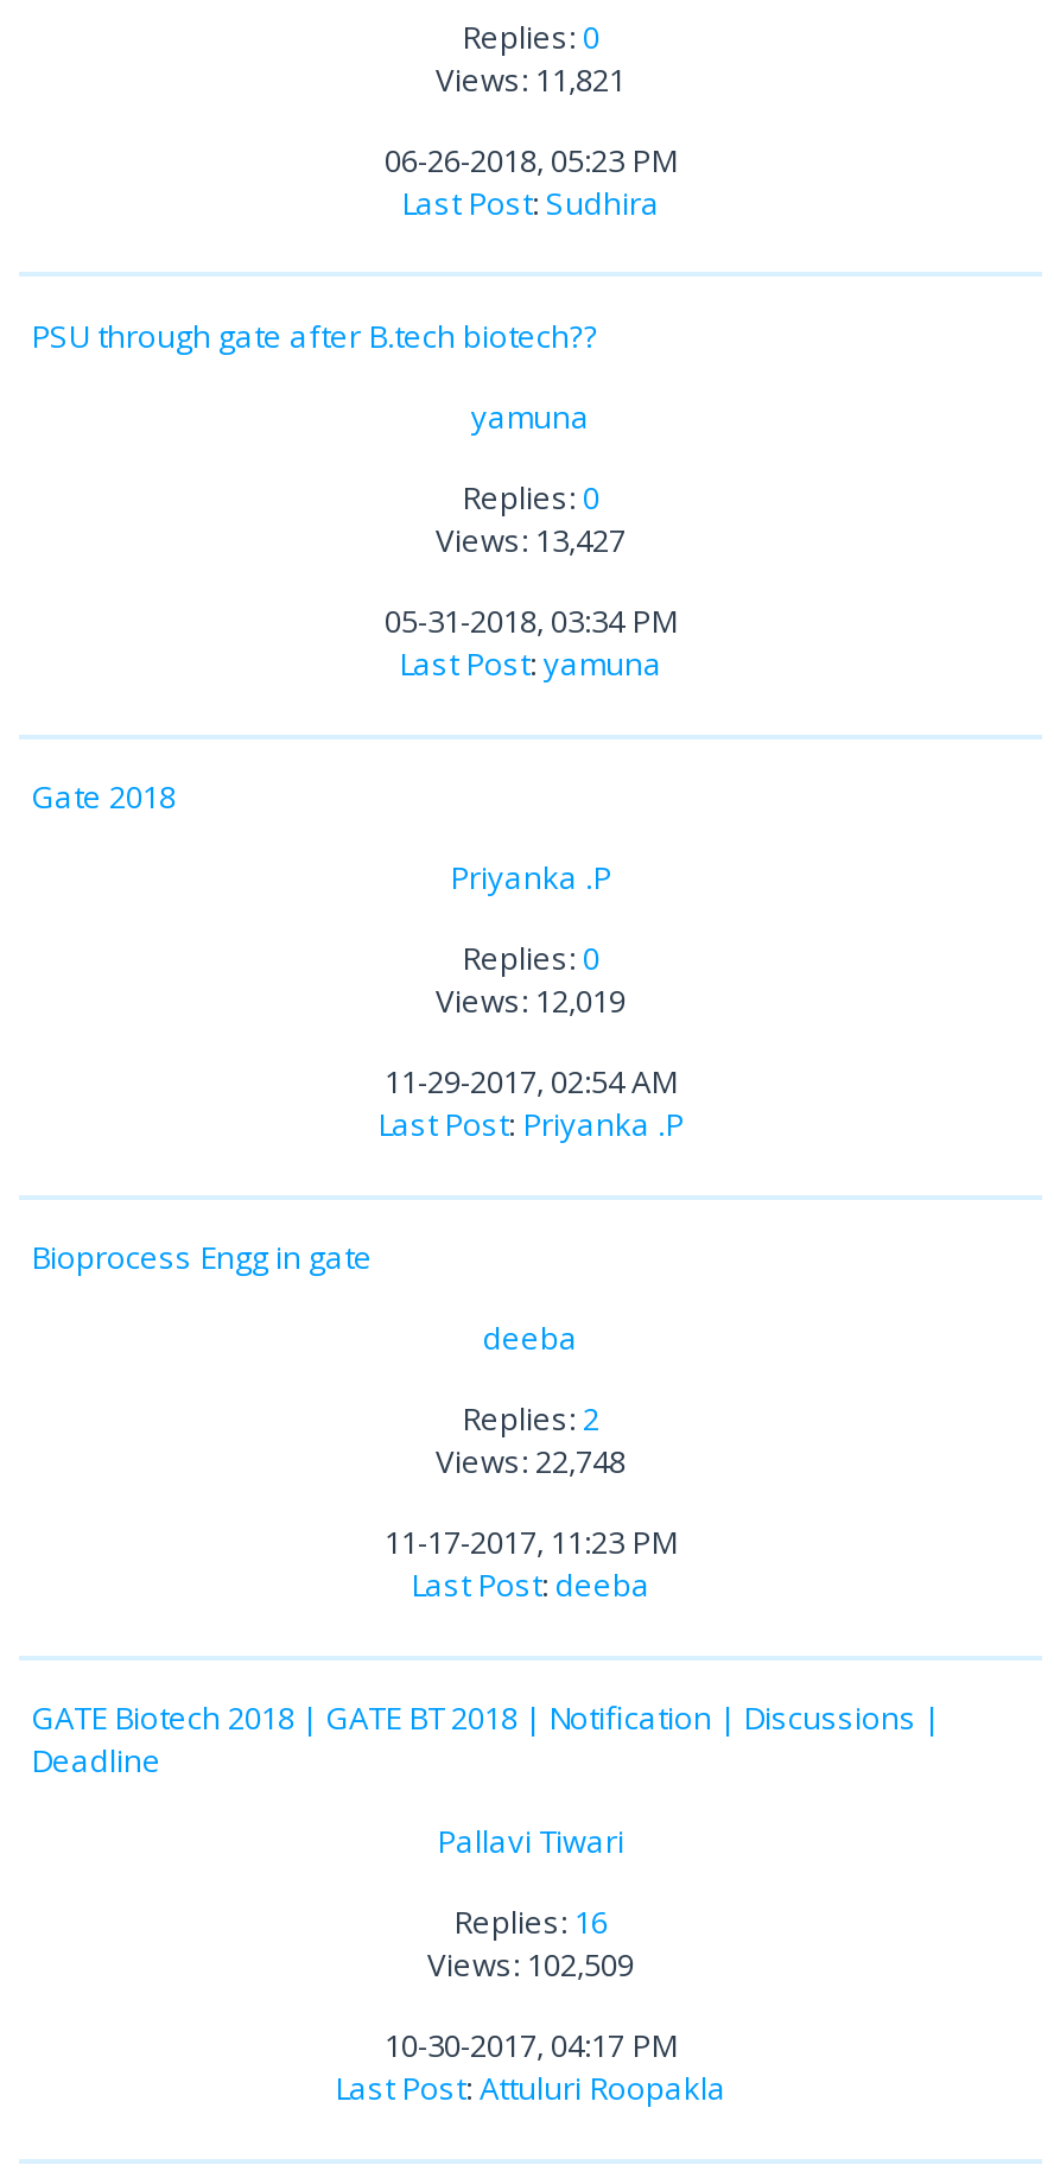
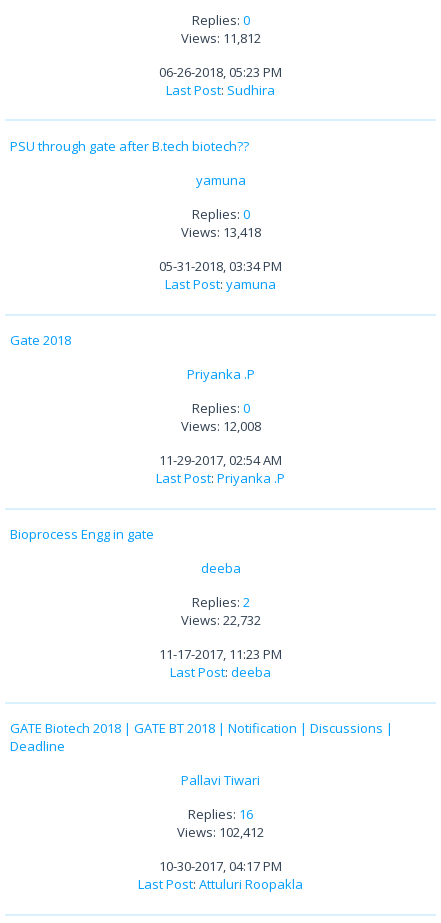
- Views: 11,821
+ Views: 11,812

- Views: 13,427
+ Views: 13,418

- Views: 12,019
+ Views: 12,008

- Views: 22,748
+ Views: 22,732

- Views: 102,509
+ Views: 102,412
